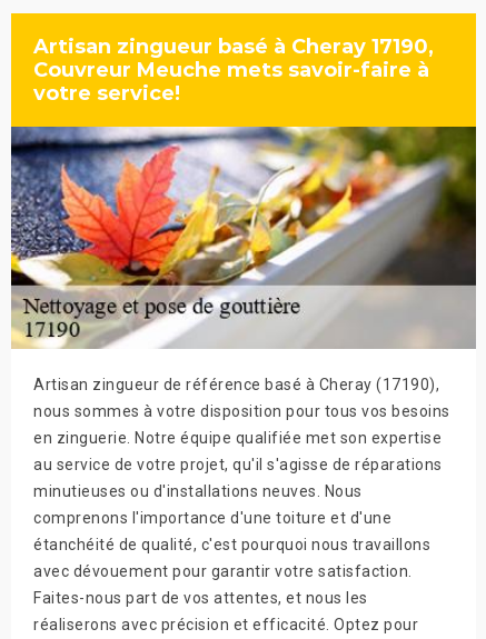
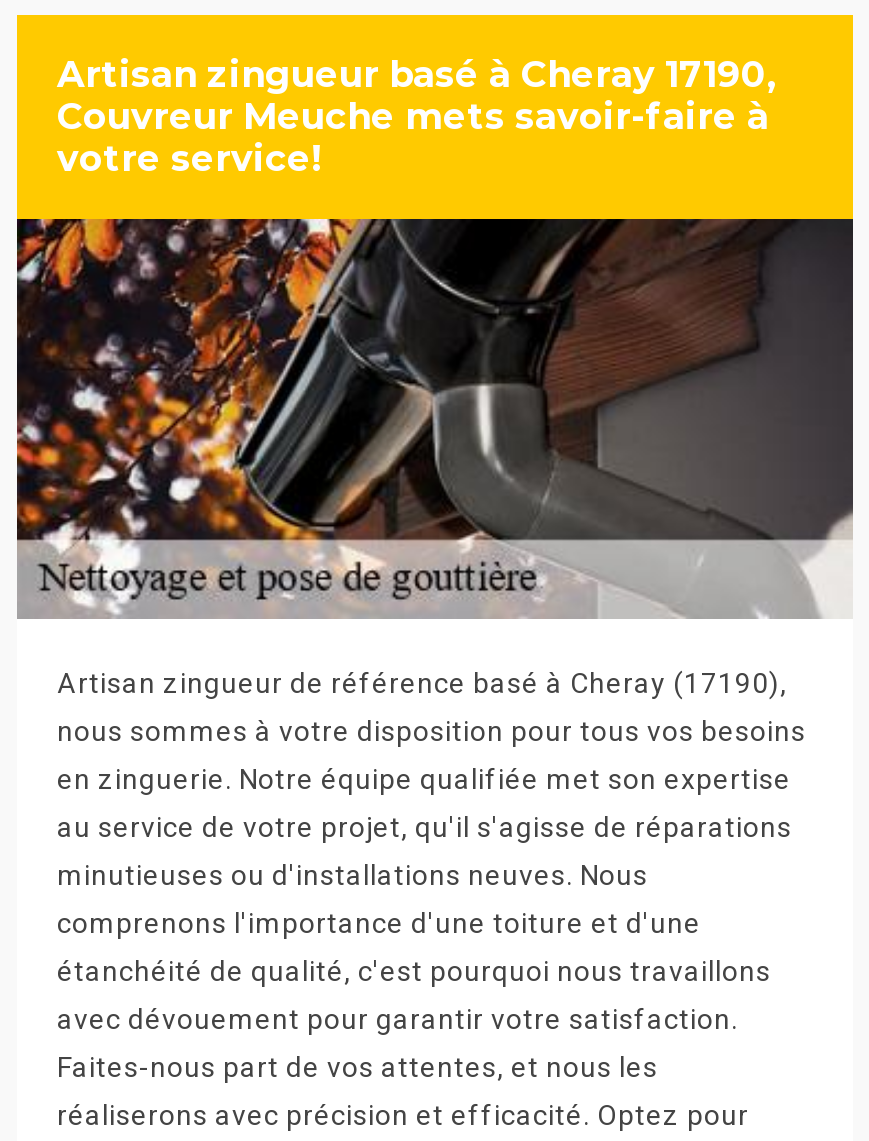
- [image]
+ [image]
